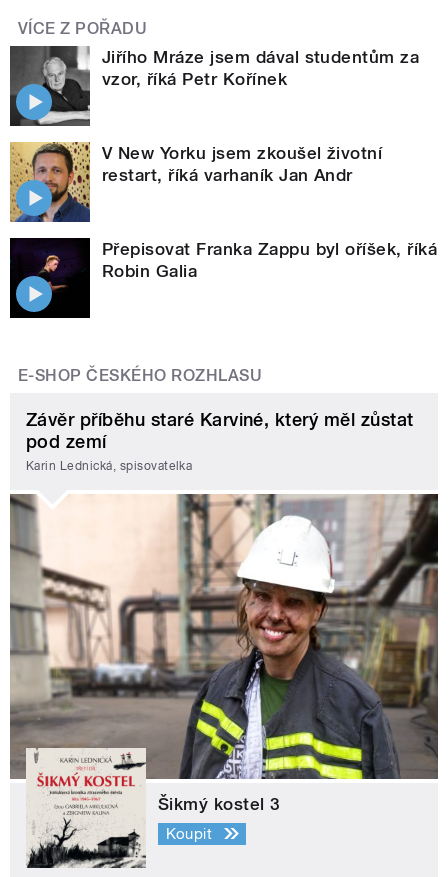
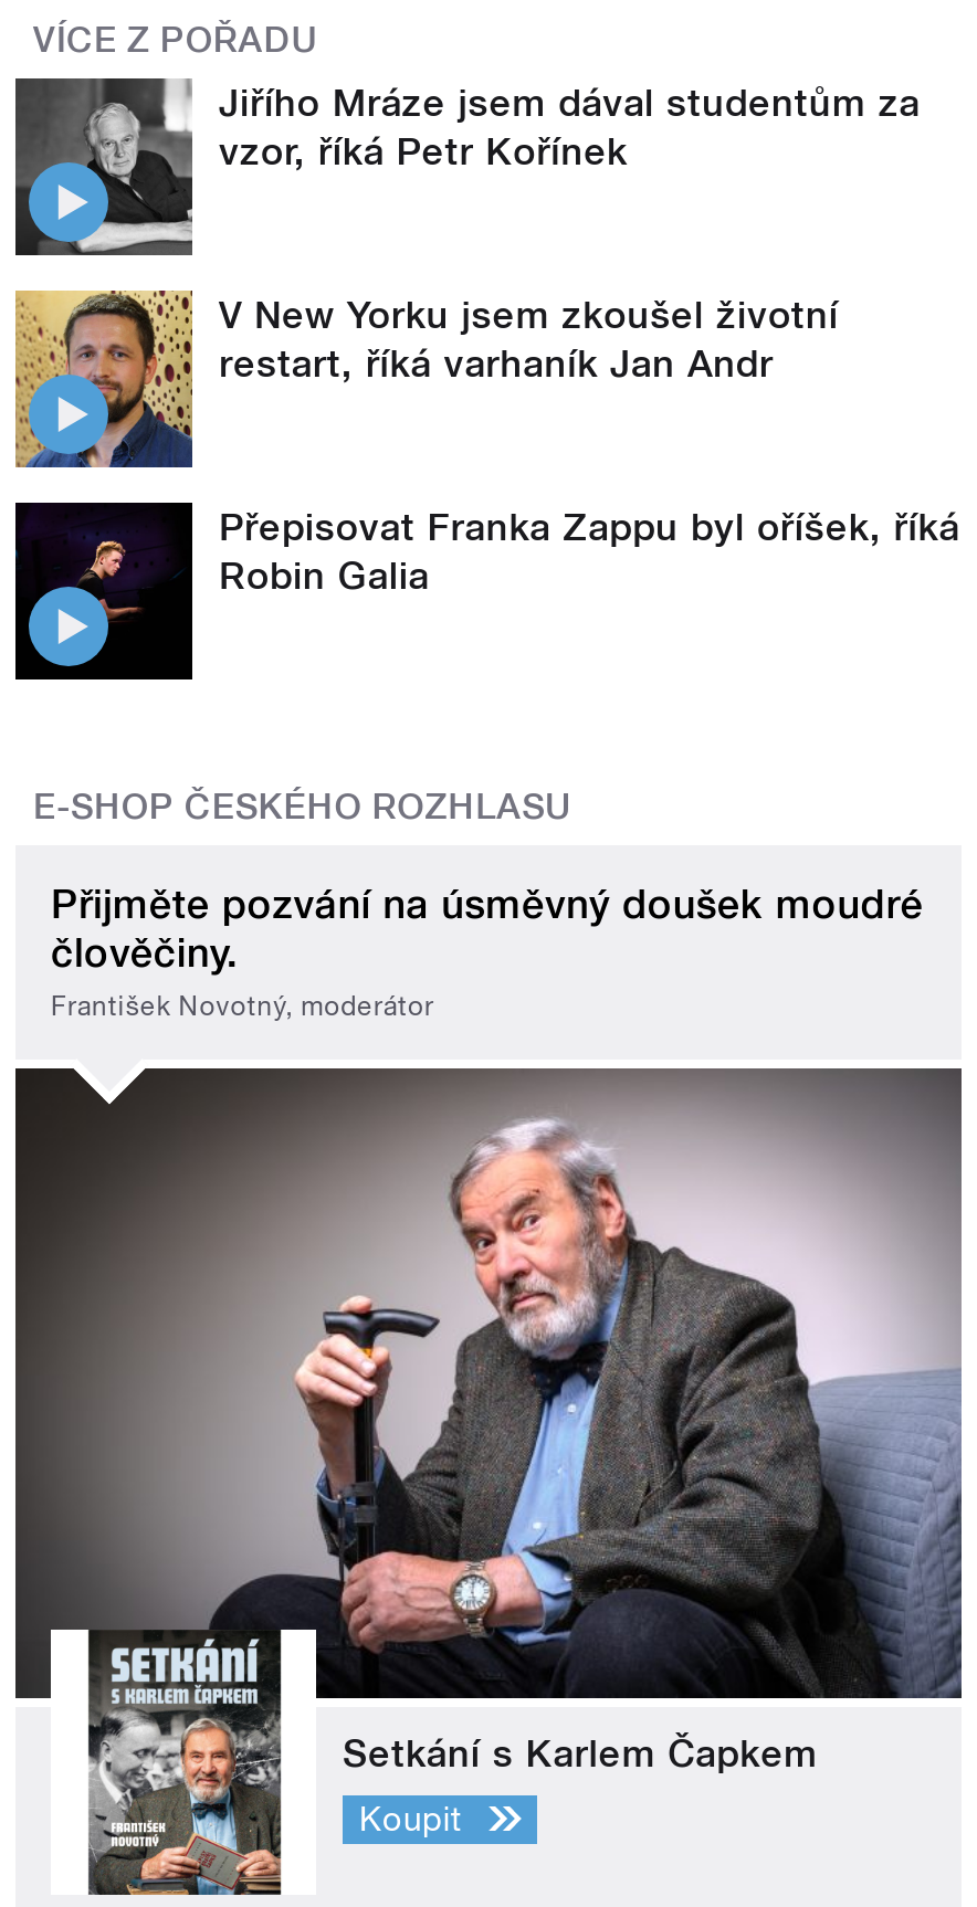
- Závěr příběhu staré Karviné, který měl zůstat
- pod zemí
- Karin Lednická, spisovatelka
+ Přijměte pozvání na úsměvný doušek moudré
+ člověčiny.
+ František Novotný, moderátor

- [image]
- Šikmý kostel 3
+ [image]
+ Setkání s Karlem Čapkem
